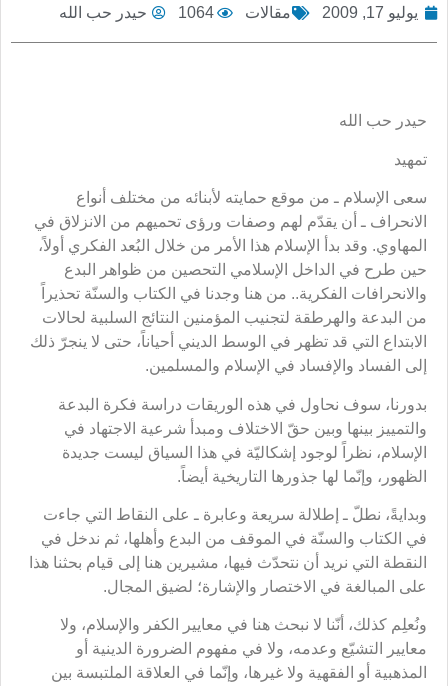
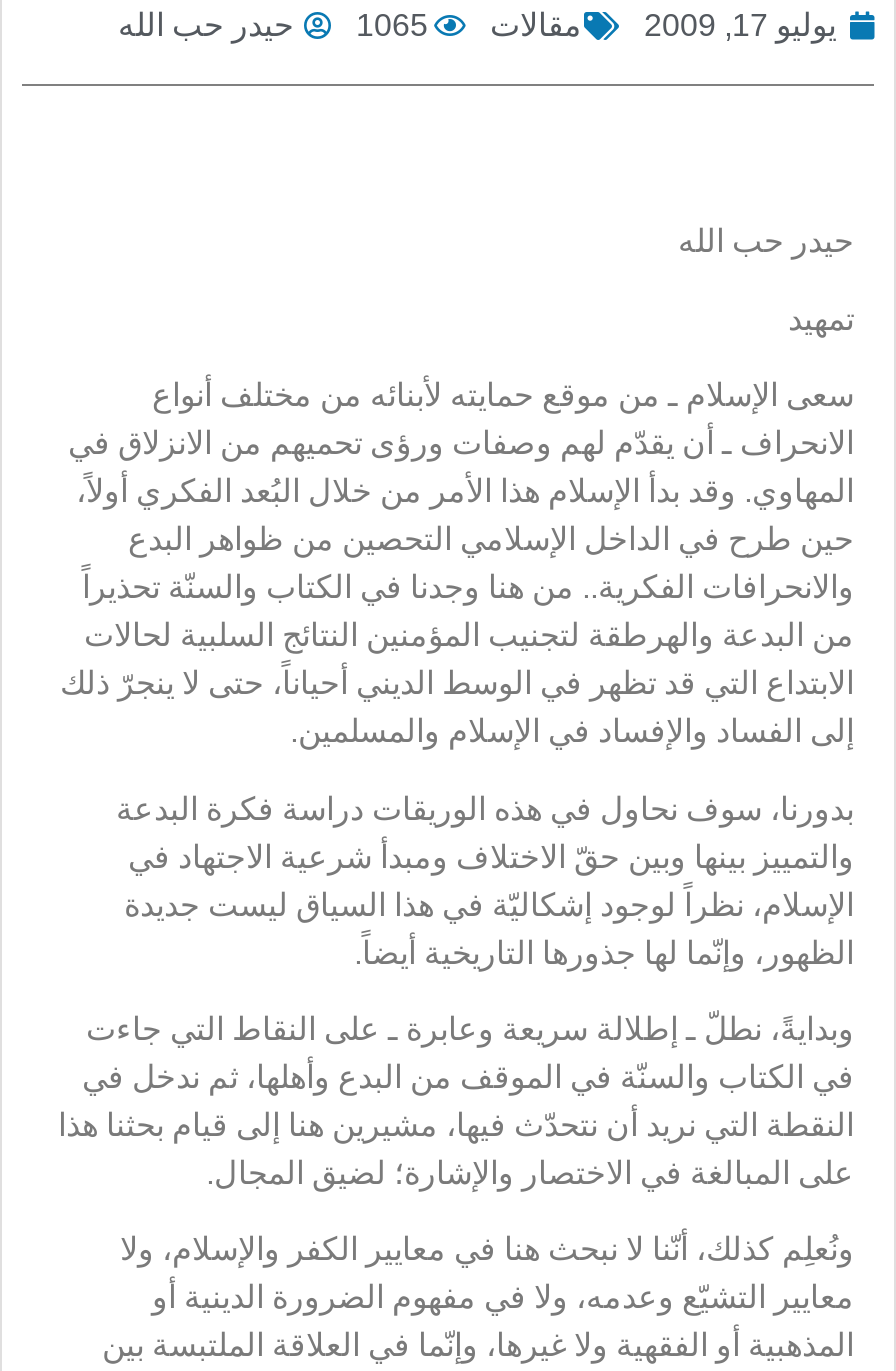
- مقالات 1064 حيدر حب الله
+ مقالات 1065 حيدر حب الله
